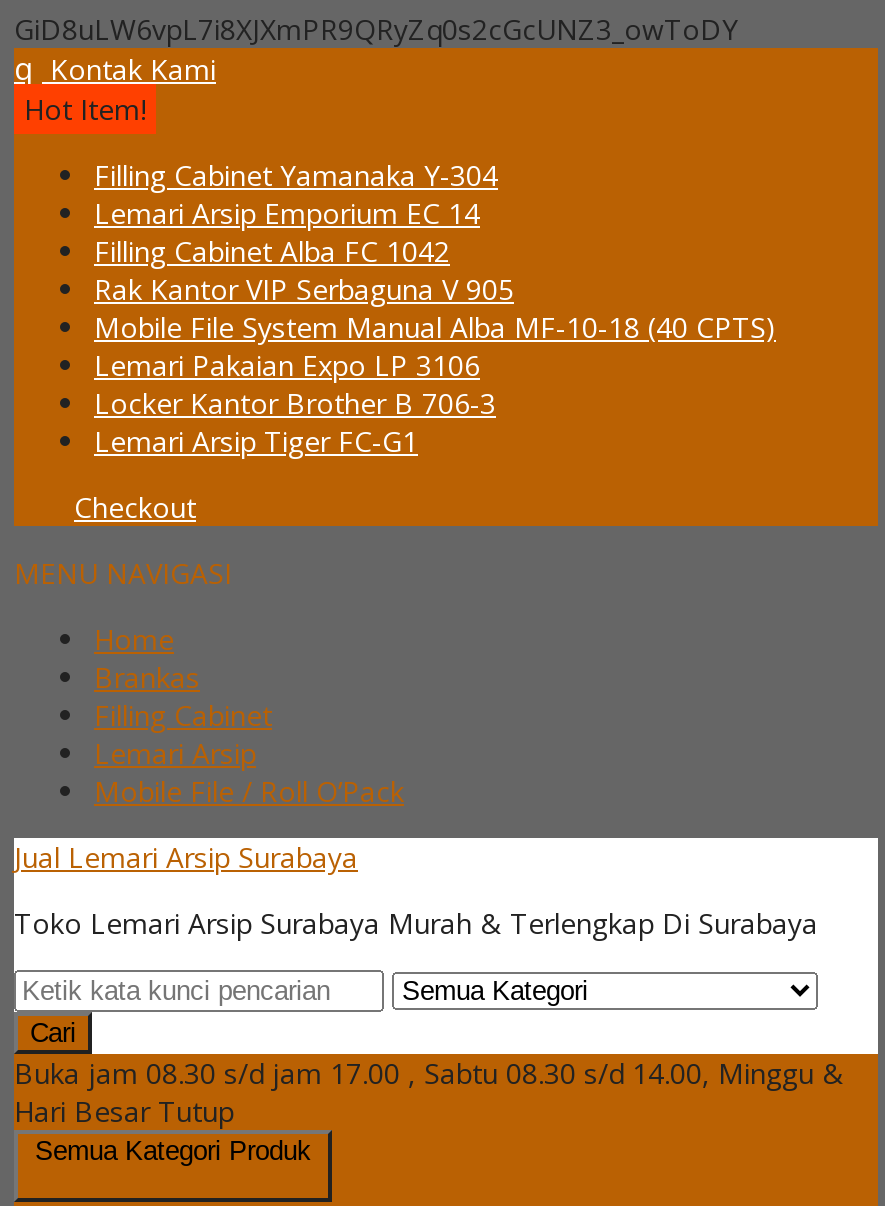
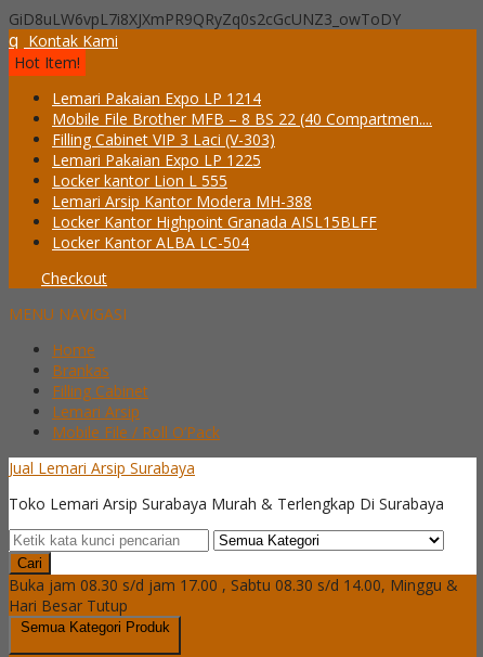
- Filling Cabinet Yamanaka Y-304
- Lemari Arsip Emporium EC 14
- Filling Cabinet Alba FC 1042
- Rak Kantor VIP Serbaguna V 905
- Mobile File System Manual Alba MF-10-18 (40 CPTS)
- Lemari Pakaian Expo LP 3106
- Locker Kantor Brother B 706-3
- Lemari Arsip Tiger FC-G1
+ Lemari Pakaian Expo LP 1214
+ Mobile File Brother MFB – 8 BS 22 (40 Compartmen....
+ Filling Cabinet VIP 3 Laci (V-303)
+ Lemari Pakaian Expo LP 1225
+ Locker kantor Lion L 555
+ Lemari Arsip Kantor Modera MH-388
+ Locker Kantor Highpoint Granada AISL15BLFF
+ Locker Kantor ALBA LC-504
